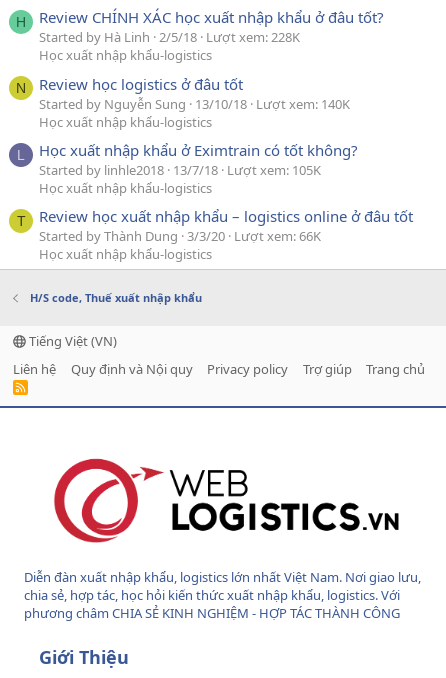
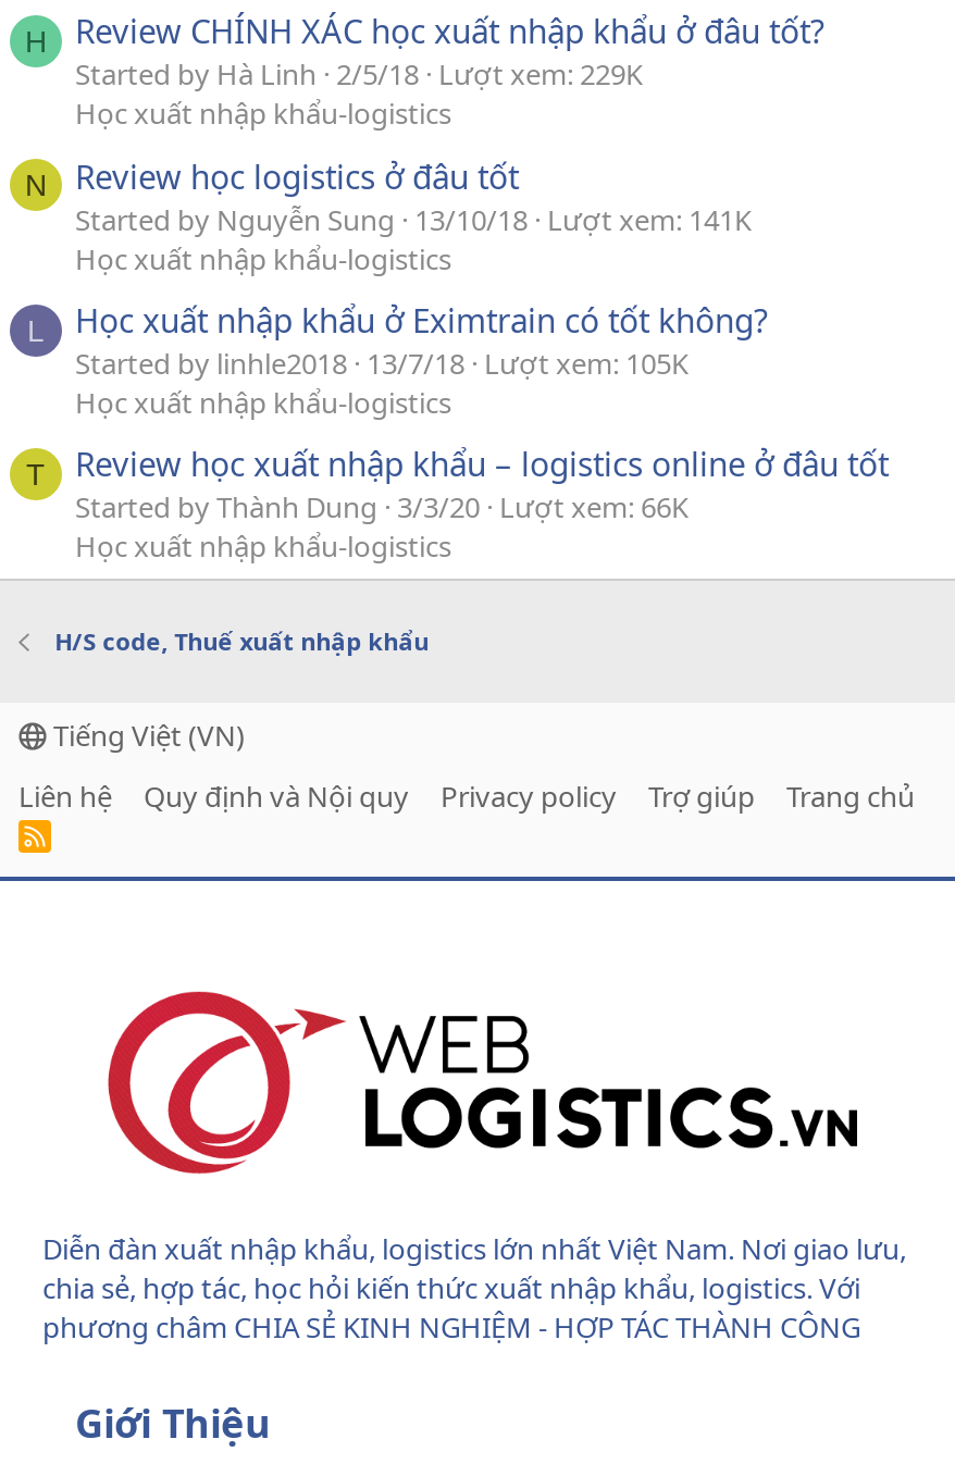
- Started by Hà Linh 2/5/18 Lượt xem: 228K
+ Started by Hà Linh 2/5/18 Lượt xem: 229K

- Started by Nguyễn Sung 13/10/18 Lượt xem: 140K
+ Started by Nguyễn Sung 13/10/18 Lượt xem: 141K
